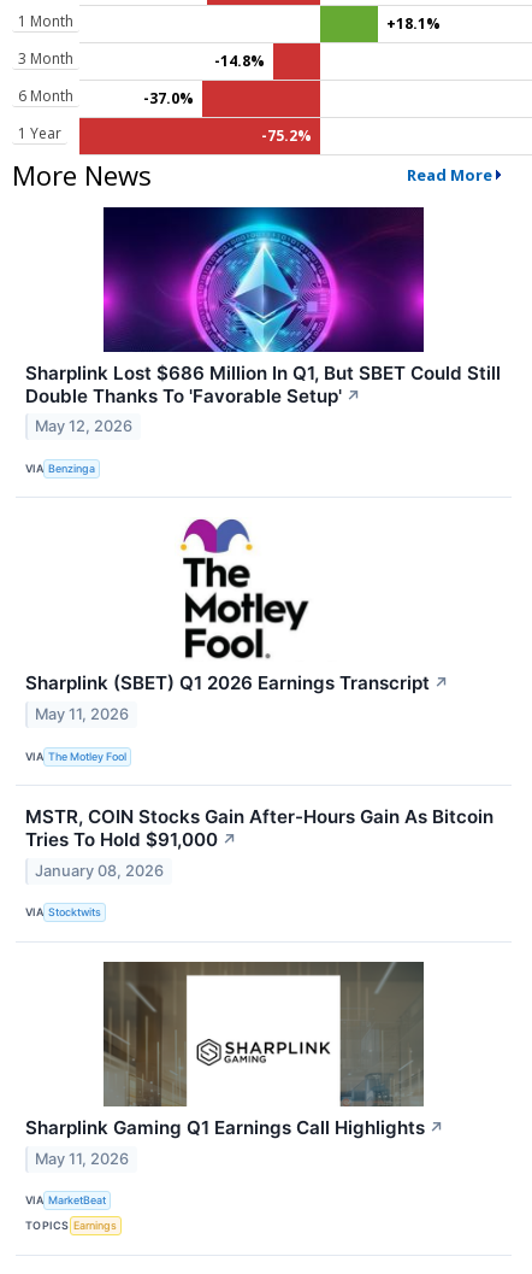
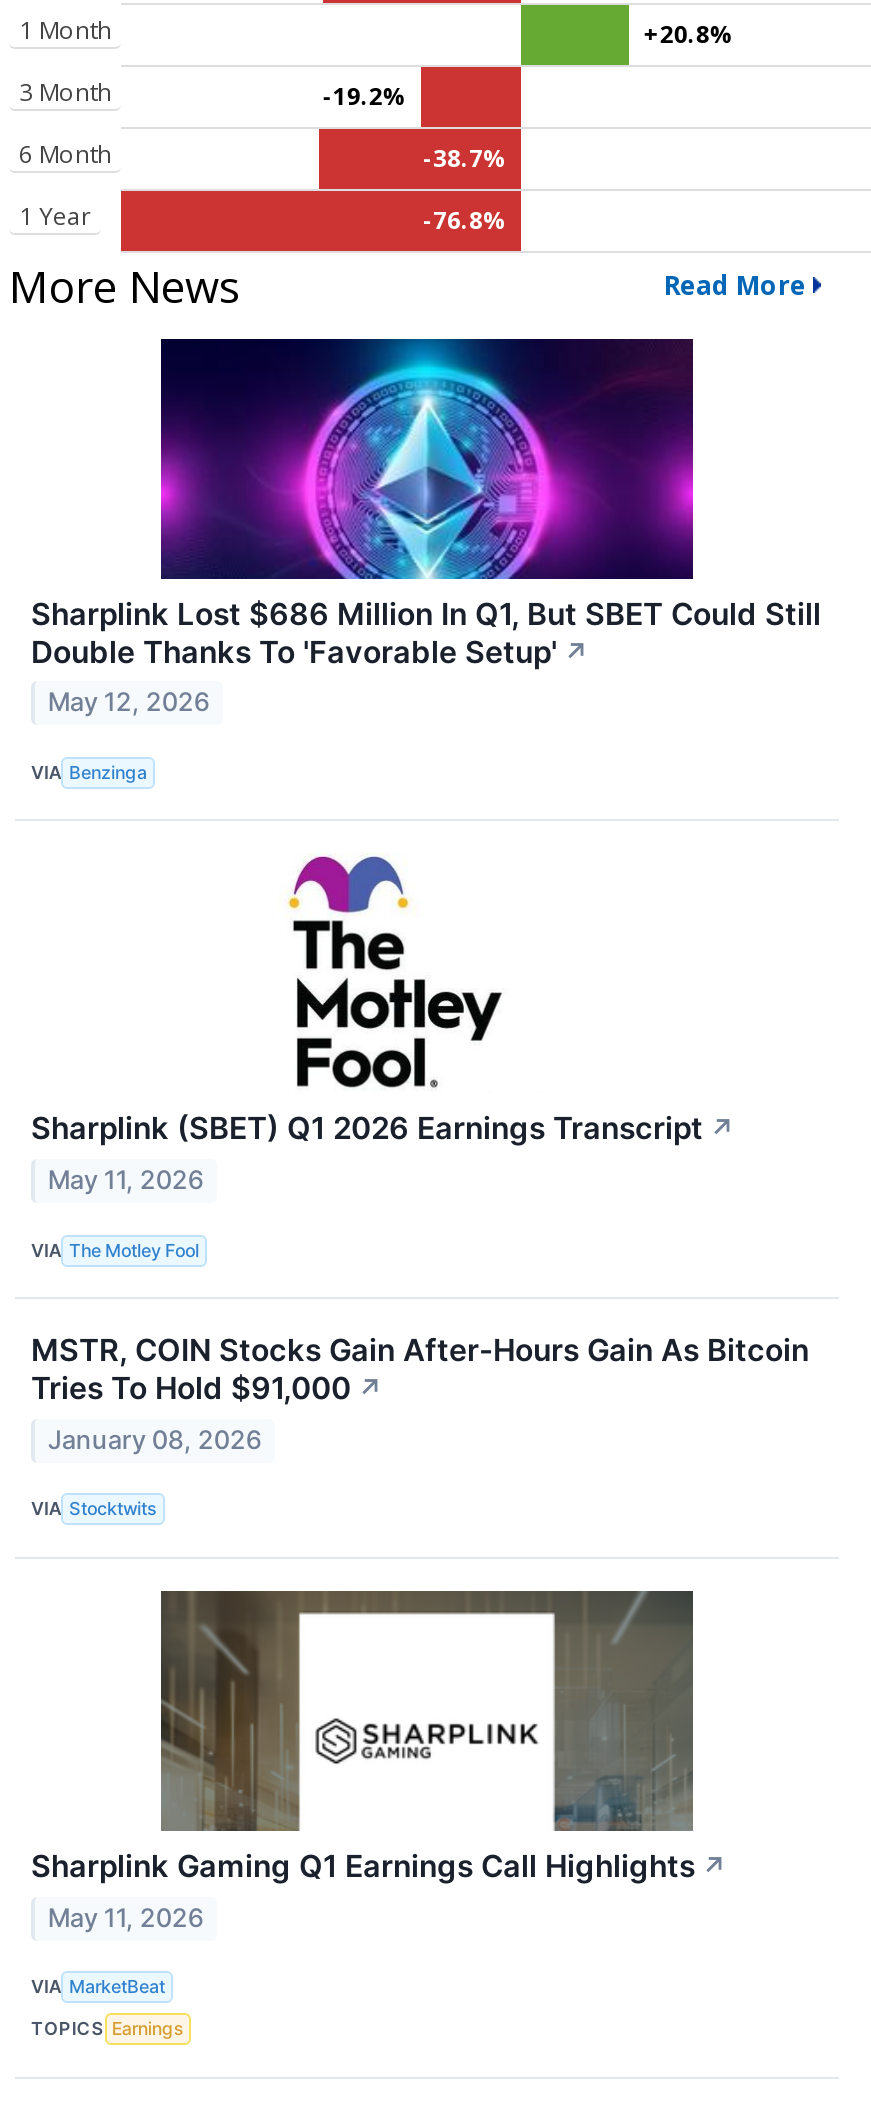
- +18.1%
+ +20.8%

- -14.8%
+ -19.2%

- -37.0%
+ -38.7%

- -75.2%
+ -76.8%
